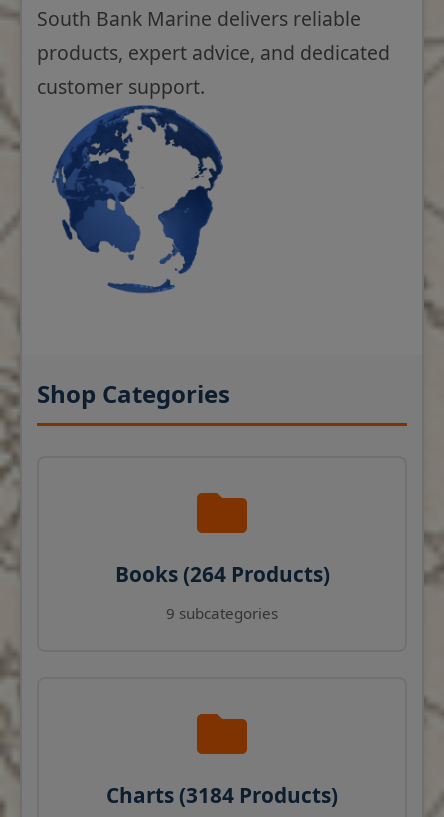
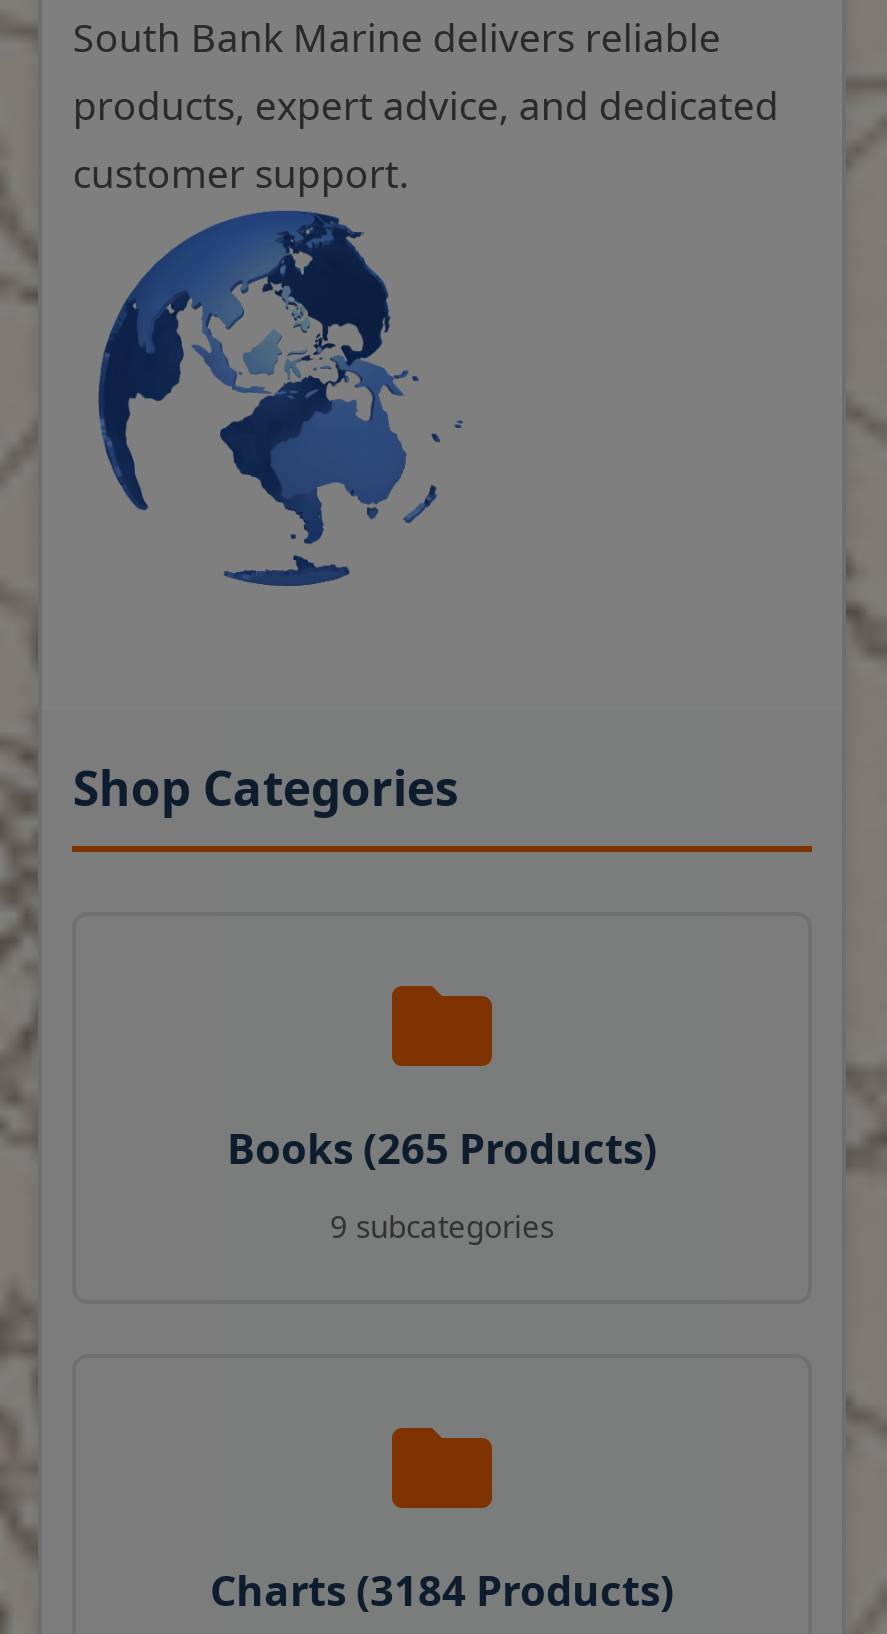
- [image]
+ [image]

- Books (264 Products)
+ Books (265 Products)
